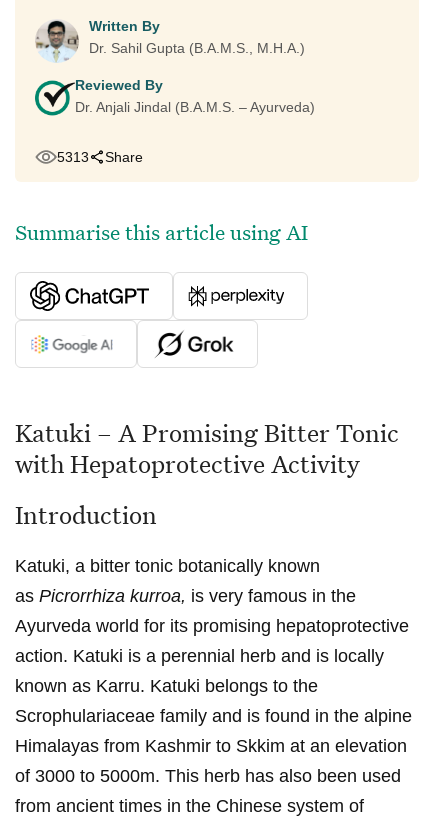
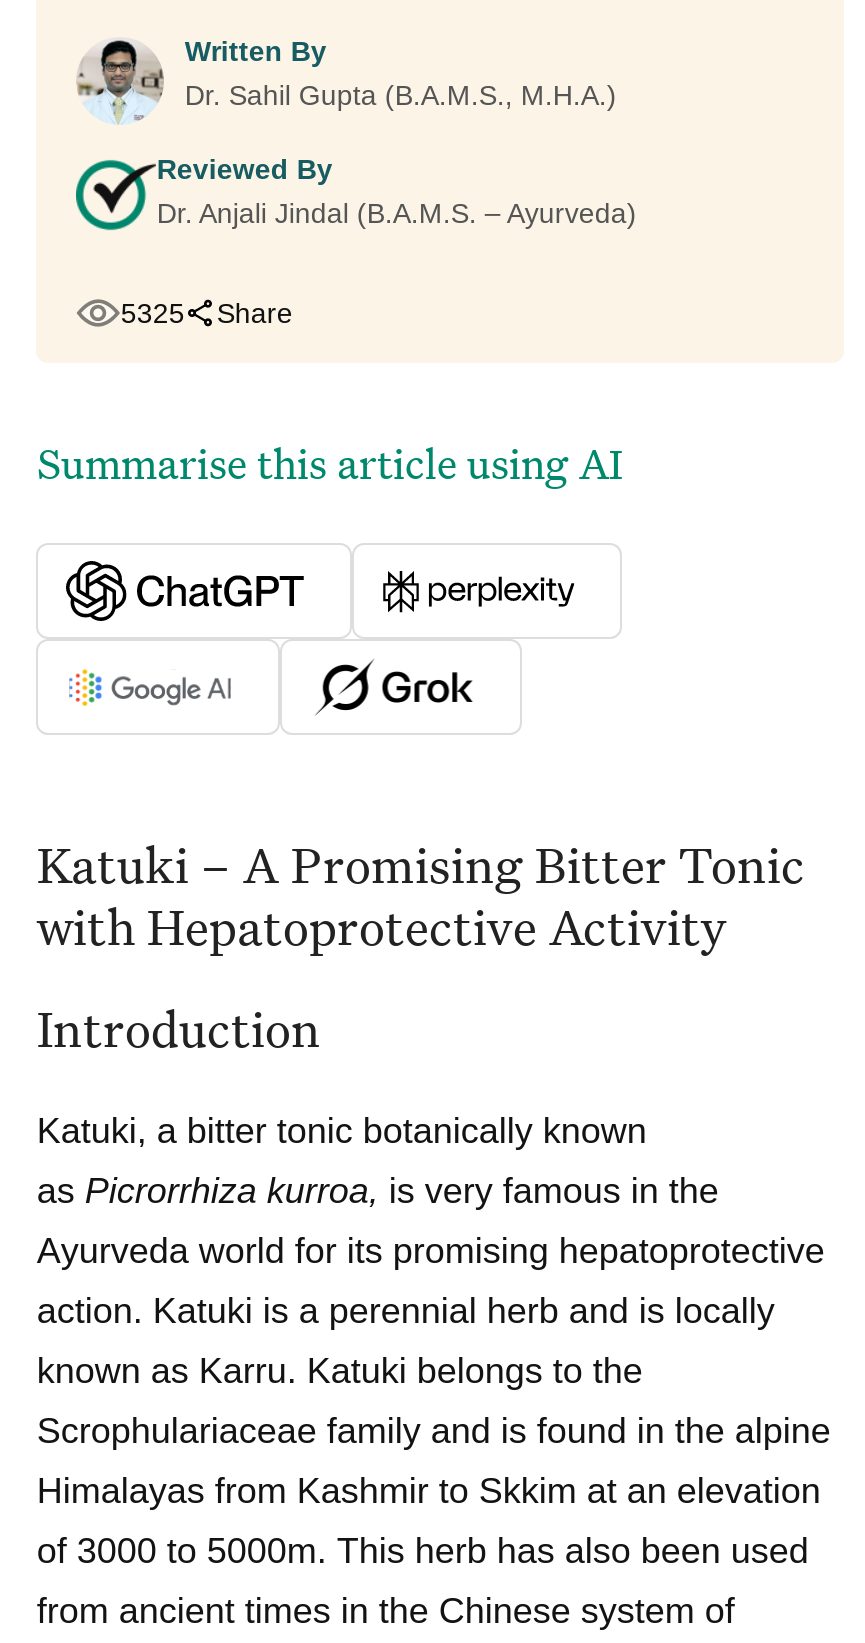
- 5313 Share
+ 5325 Share
